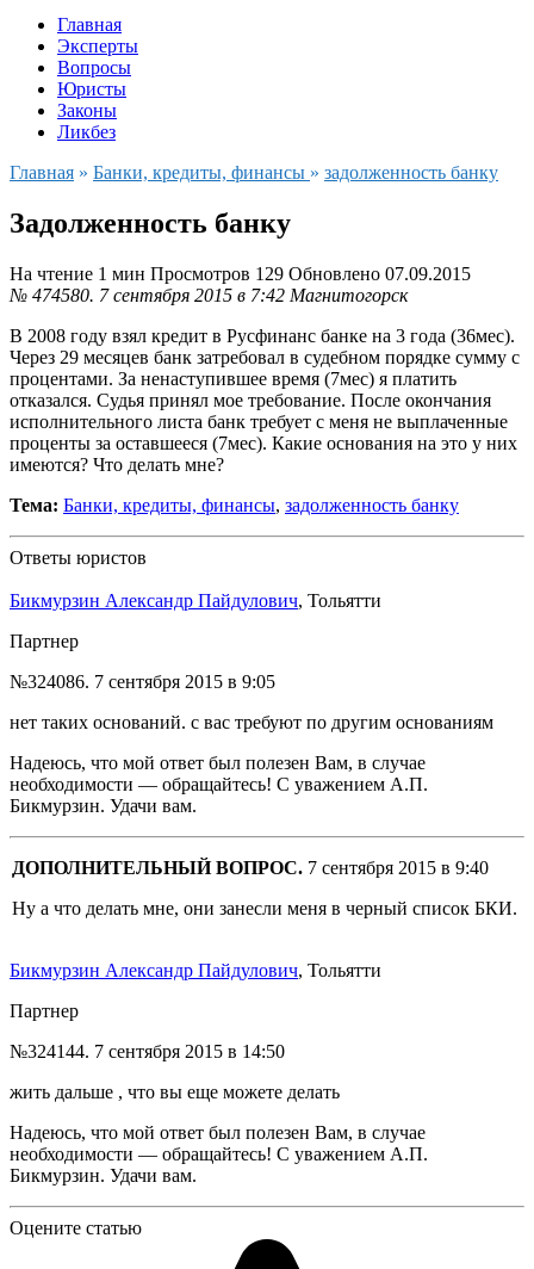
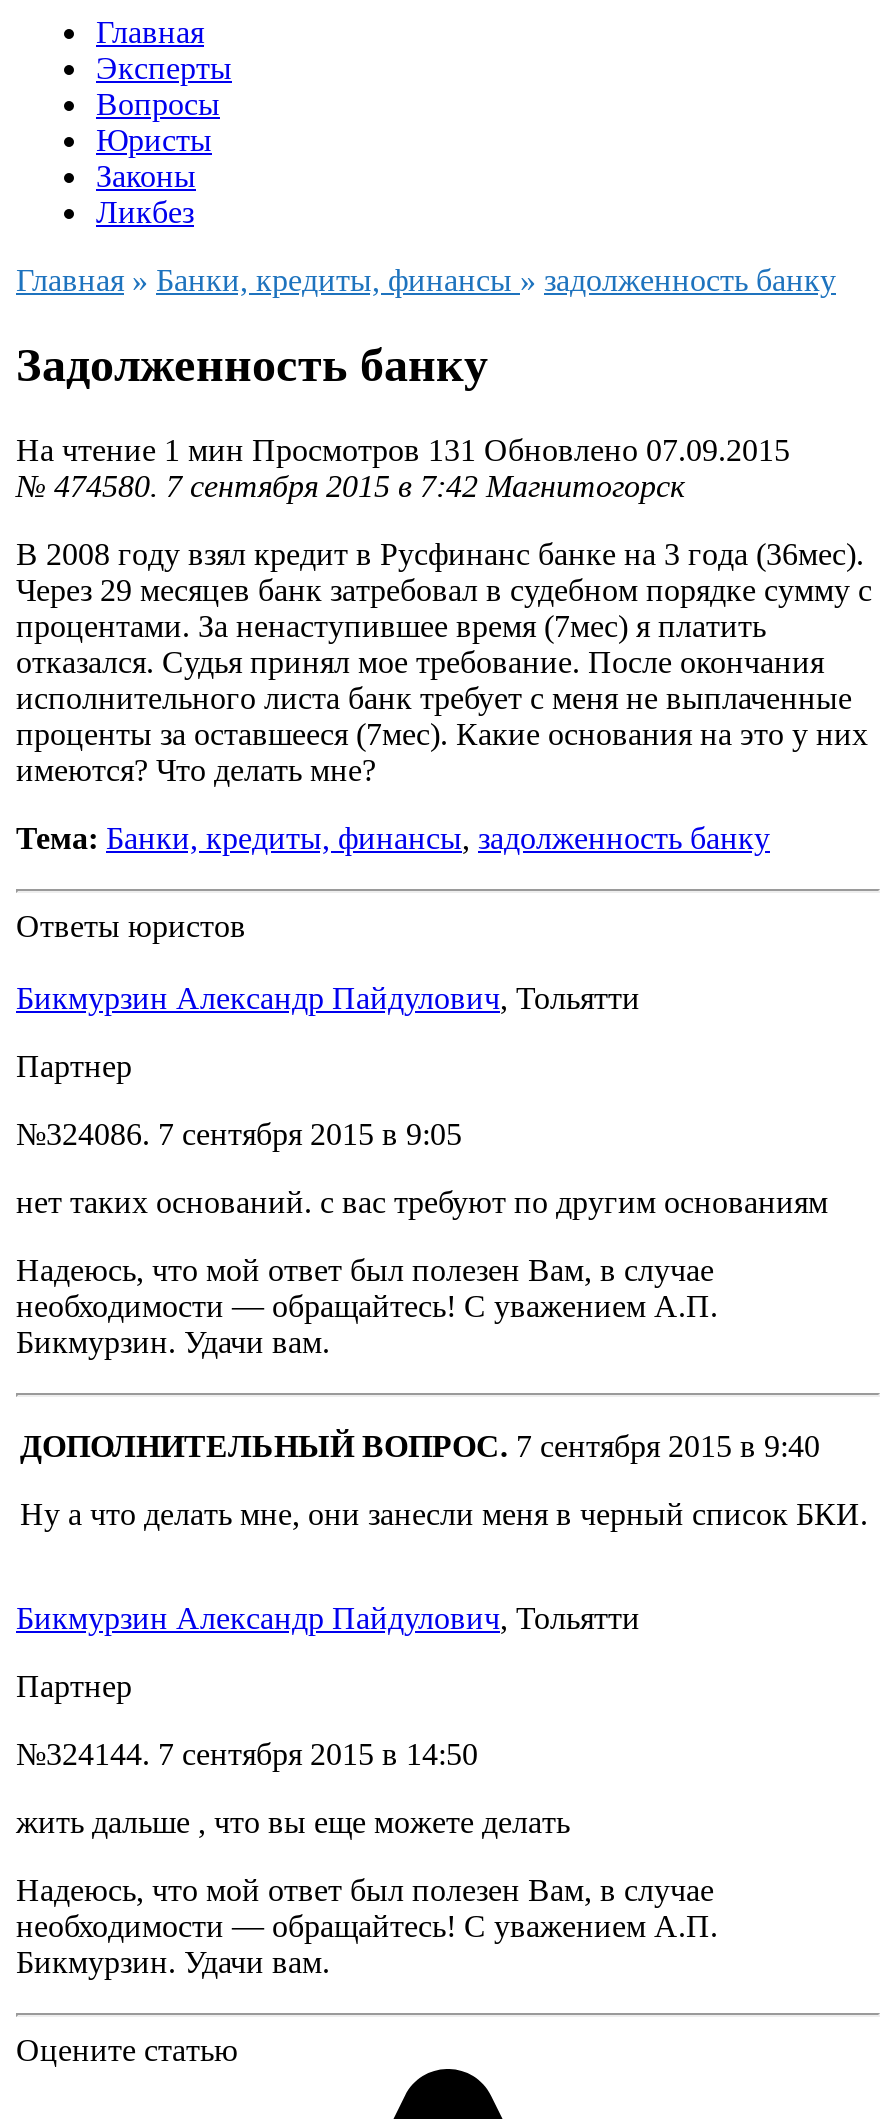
- На чтение 1 мин Просмотров 129 Обновлено 07.09.2015
+ На чтение 1 мин Просмотров 131 Обновлено 07.09.2015
